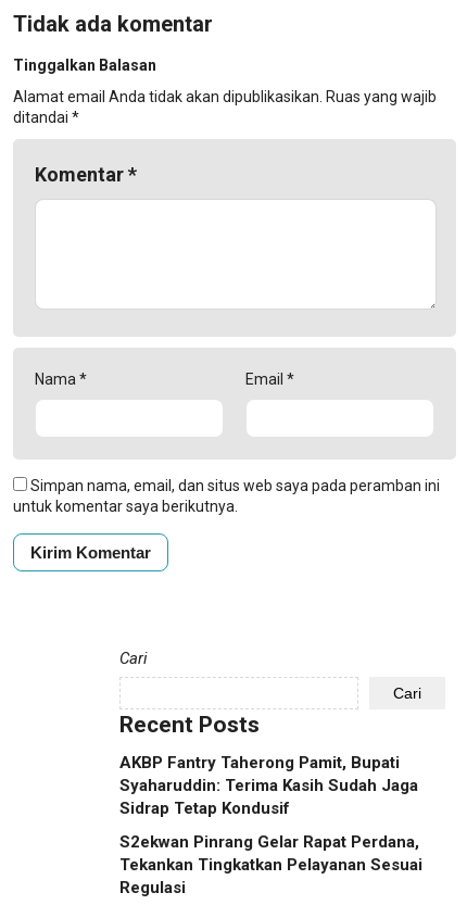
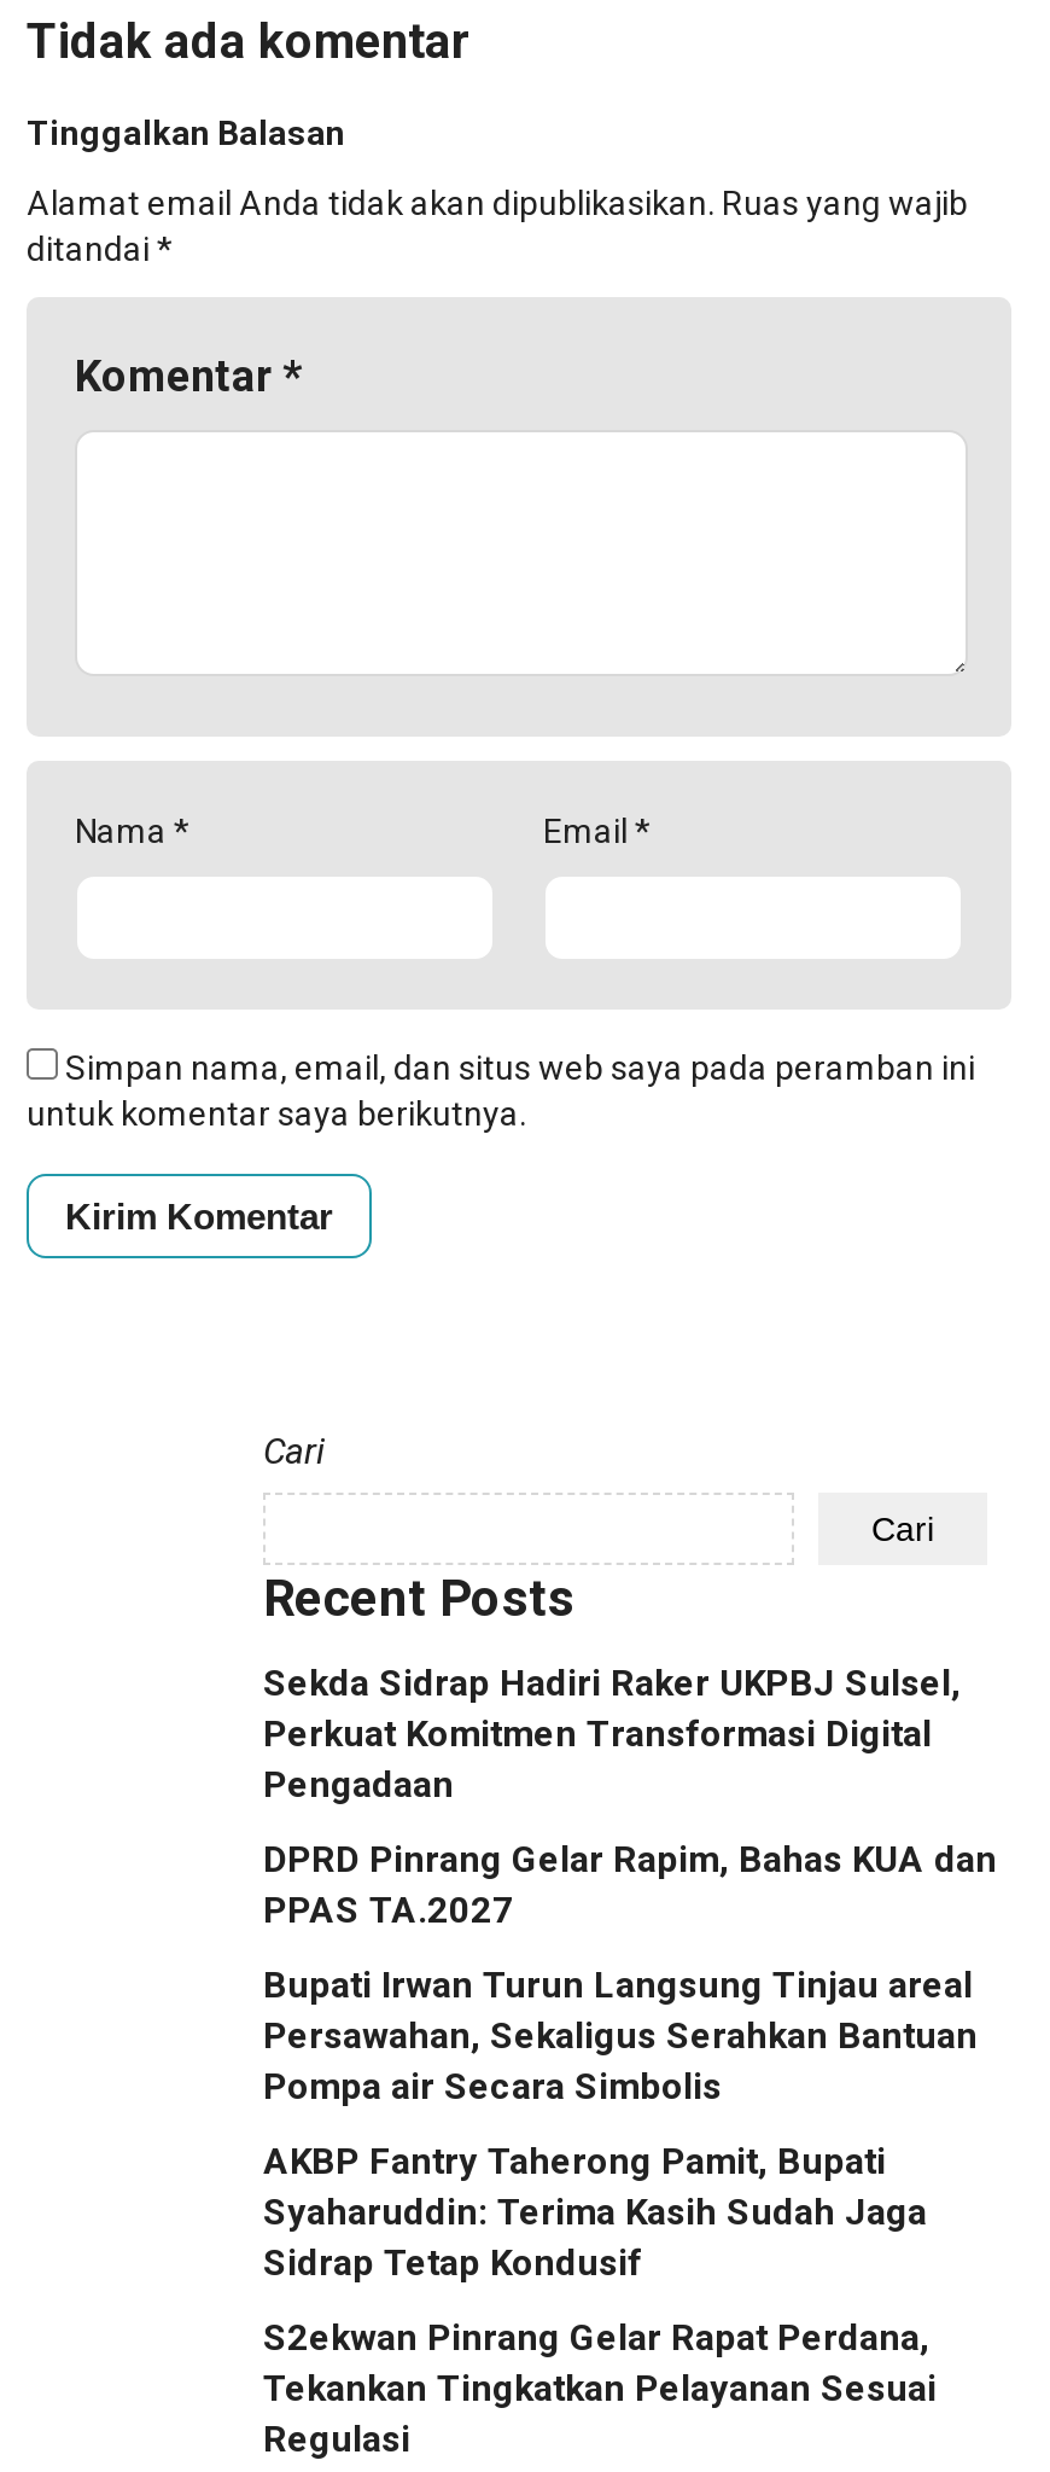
+ Sekda Sidrap Hadiri Raker UKPBJ Sulsel,
+ Perkuat Komitmen Transformasi Digital
+ Pengadaan
+ DPRD Pinrang Gelar Rapim, Bahas KUA dan
+ PPAS TA.2027
+ Bupati Irwan Turun Langsung Tinjau areal
+ Persawahan, Sekaligus Serahkan Bantuan
+ Pompa air Secara Simbolis
